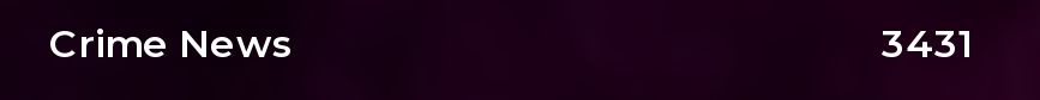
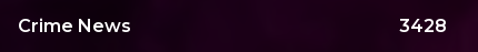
- 3431
+ 3428
